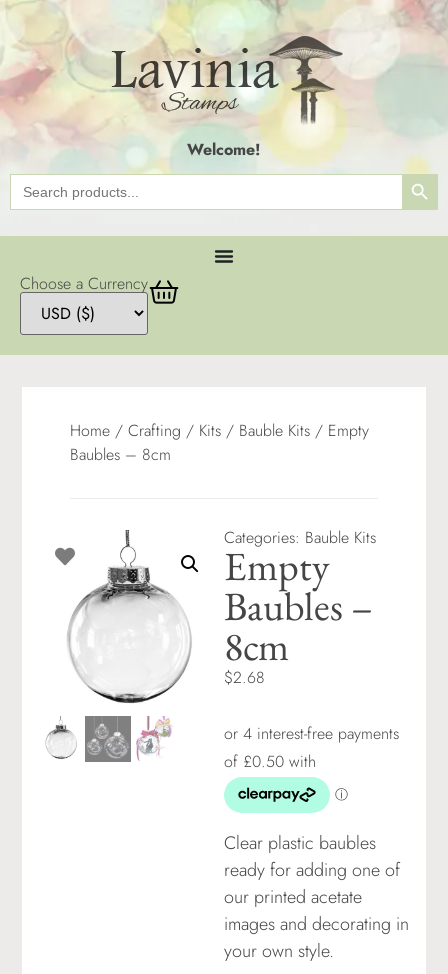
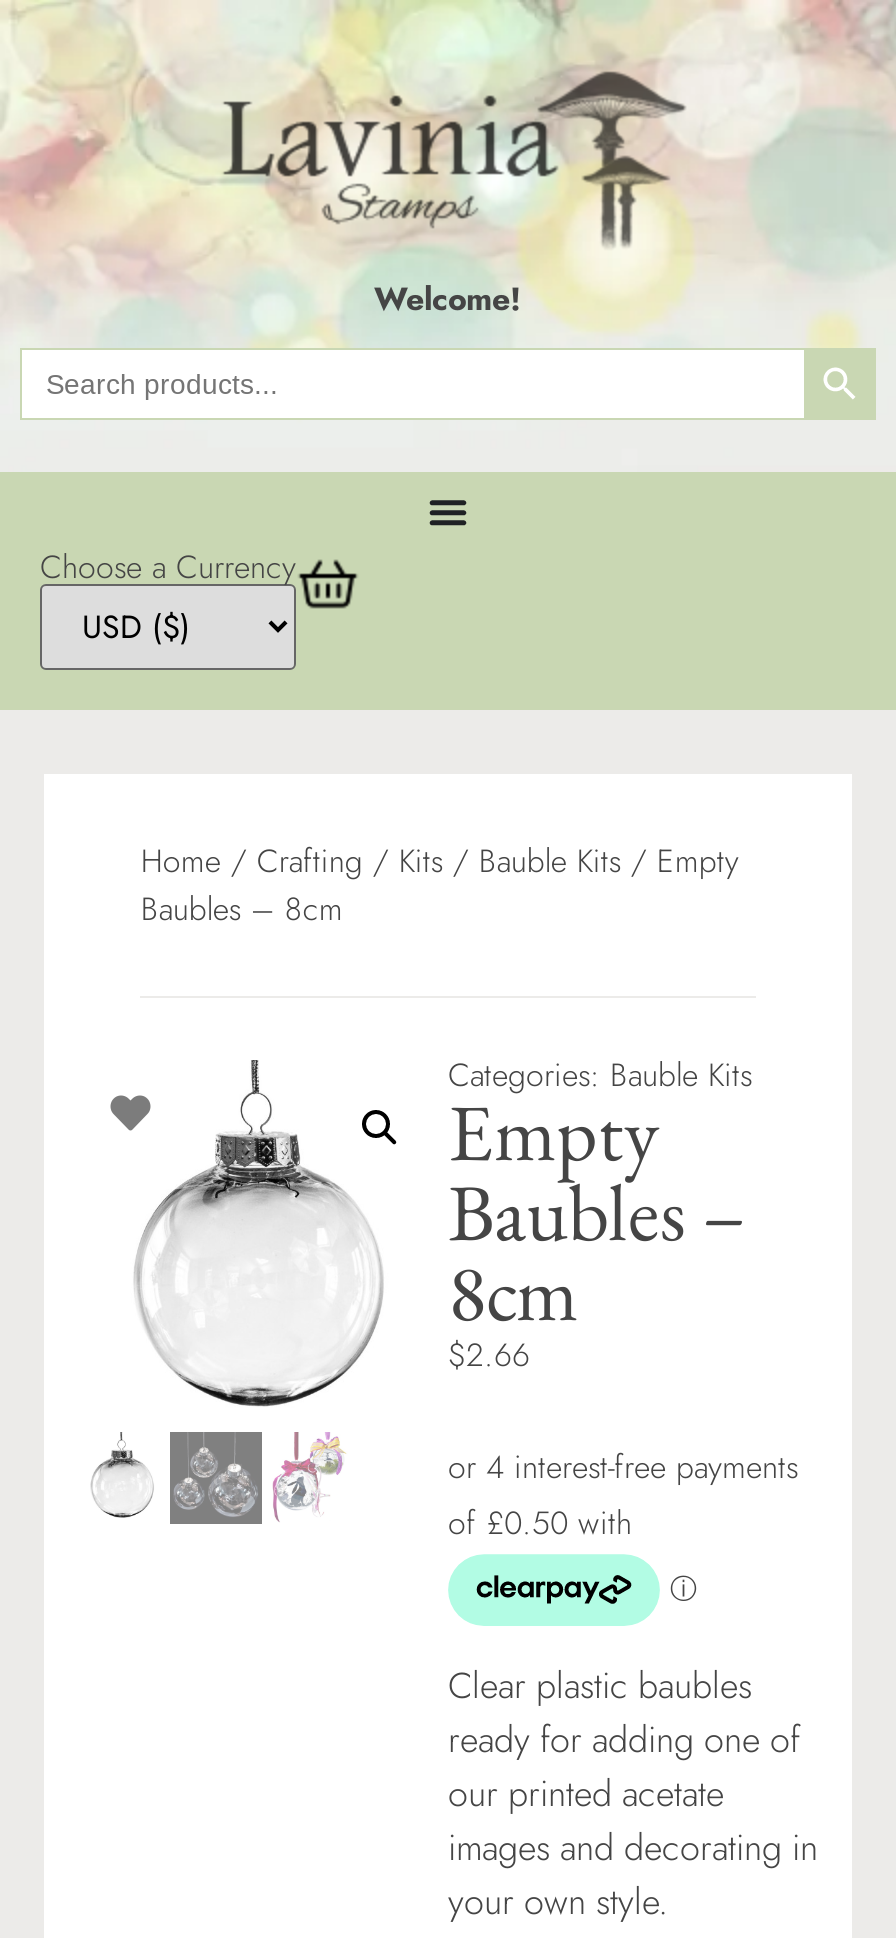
- $2.68
+ $2.66
